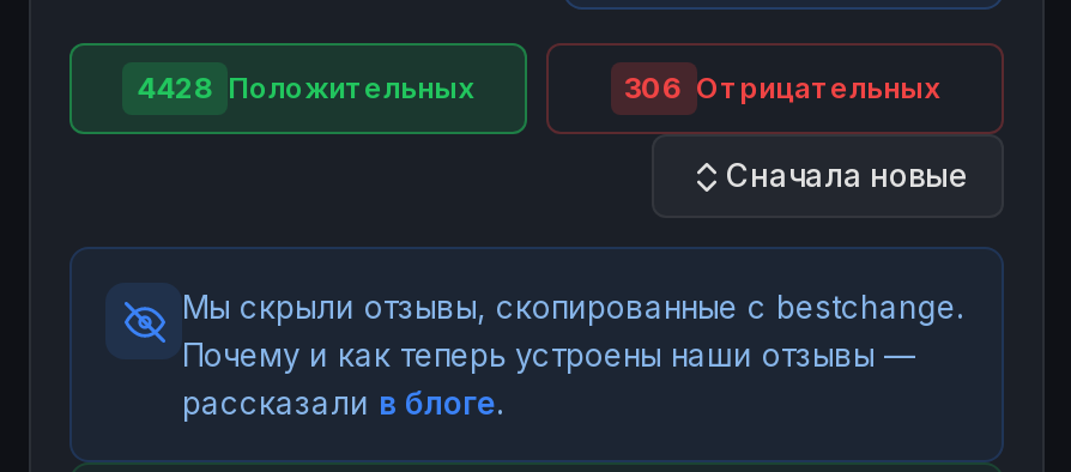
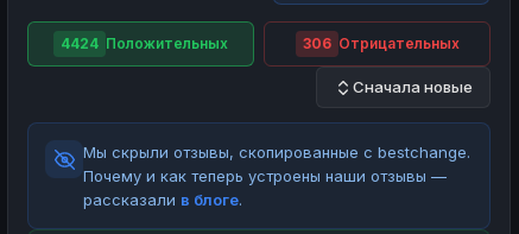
- 4428 Положительных
+ 4424 Положительных
